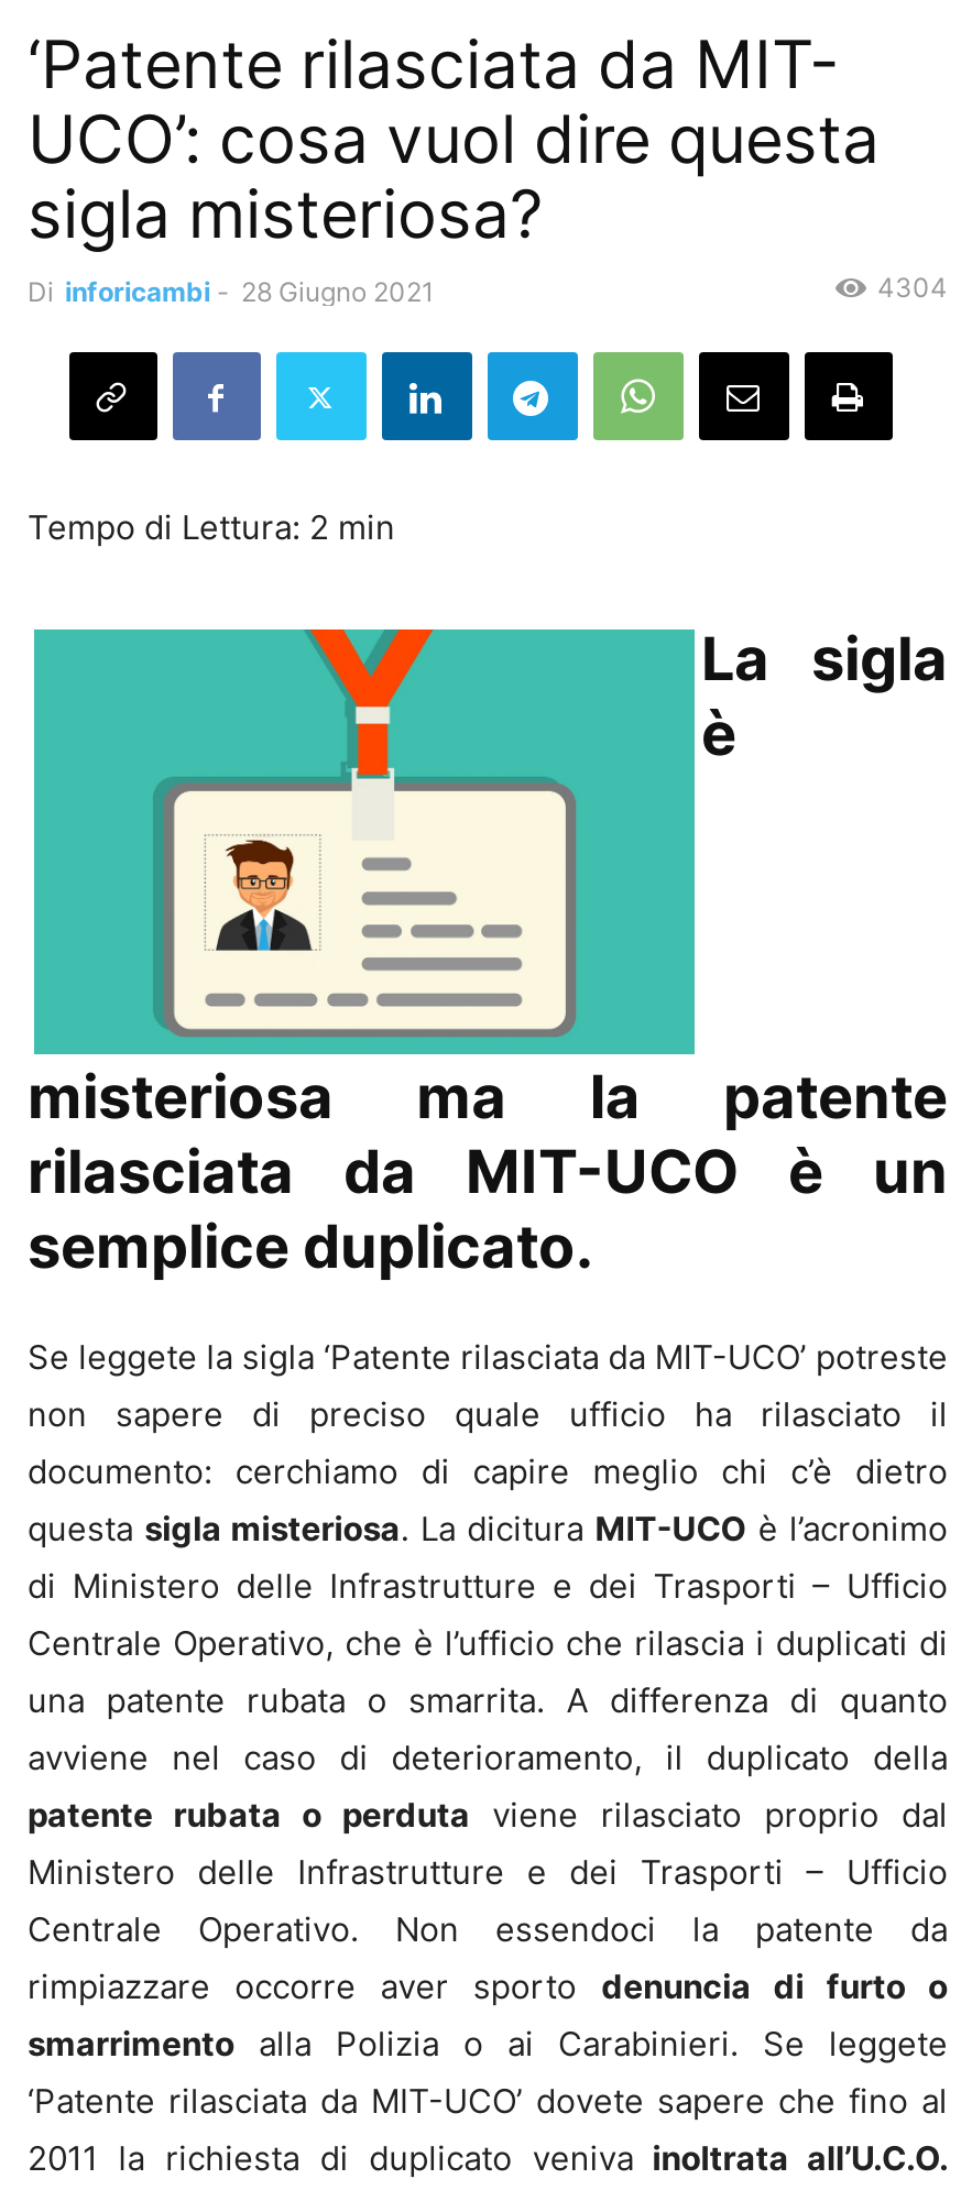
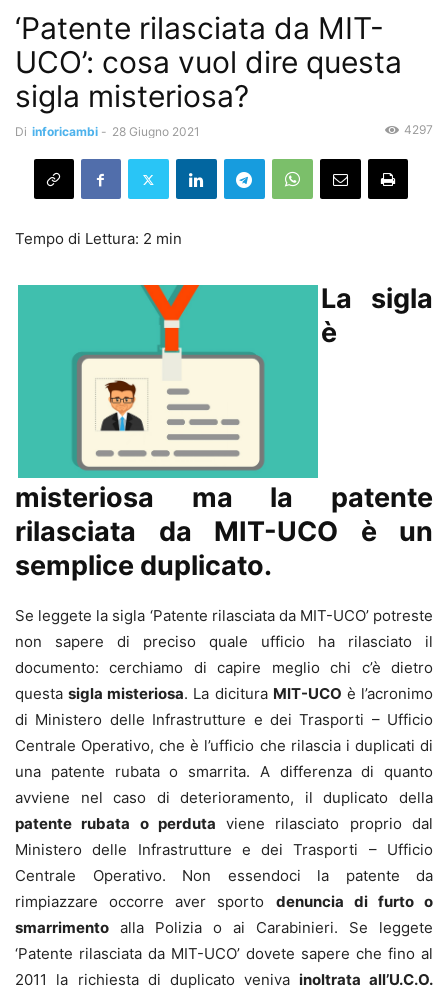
- 4304
+ 4297
